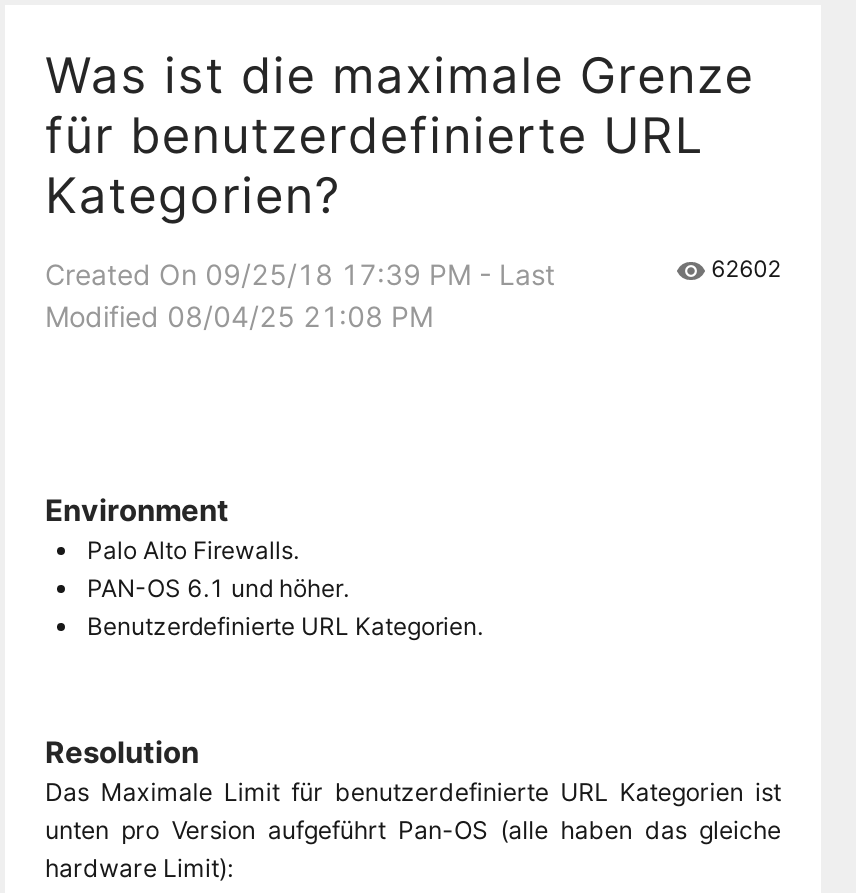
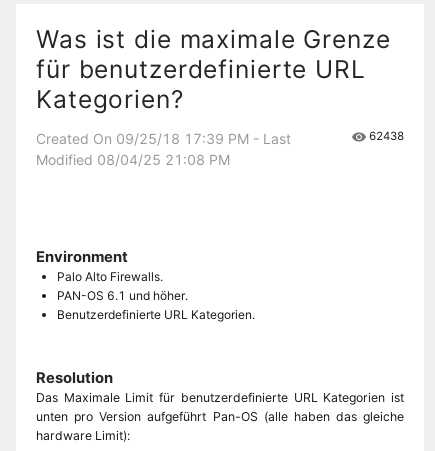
- 62602
+ 62438
